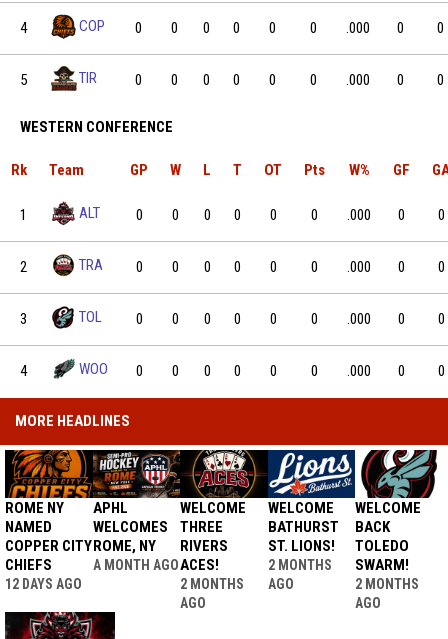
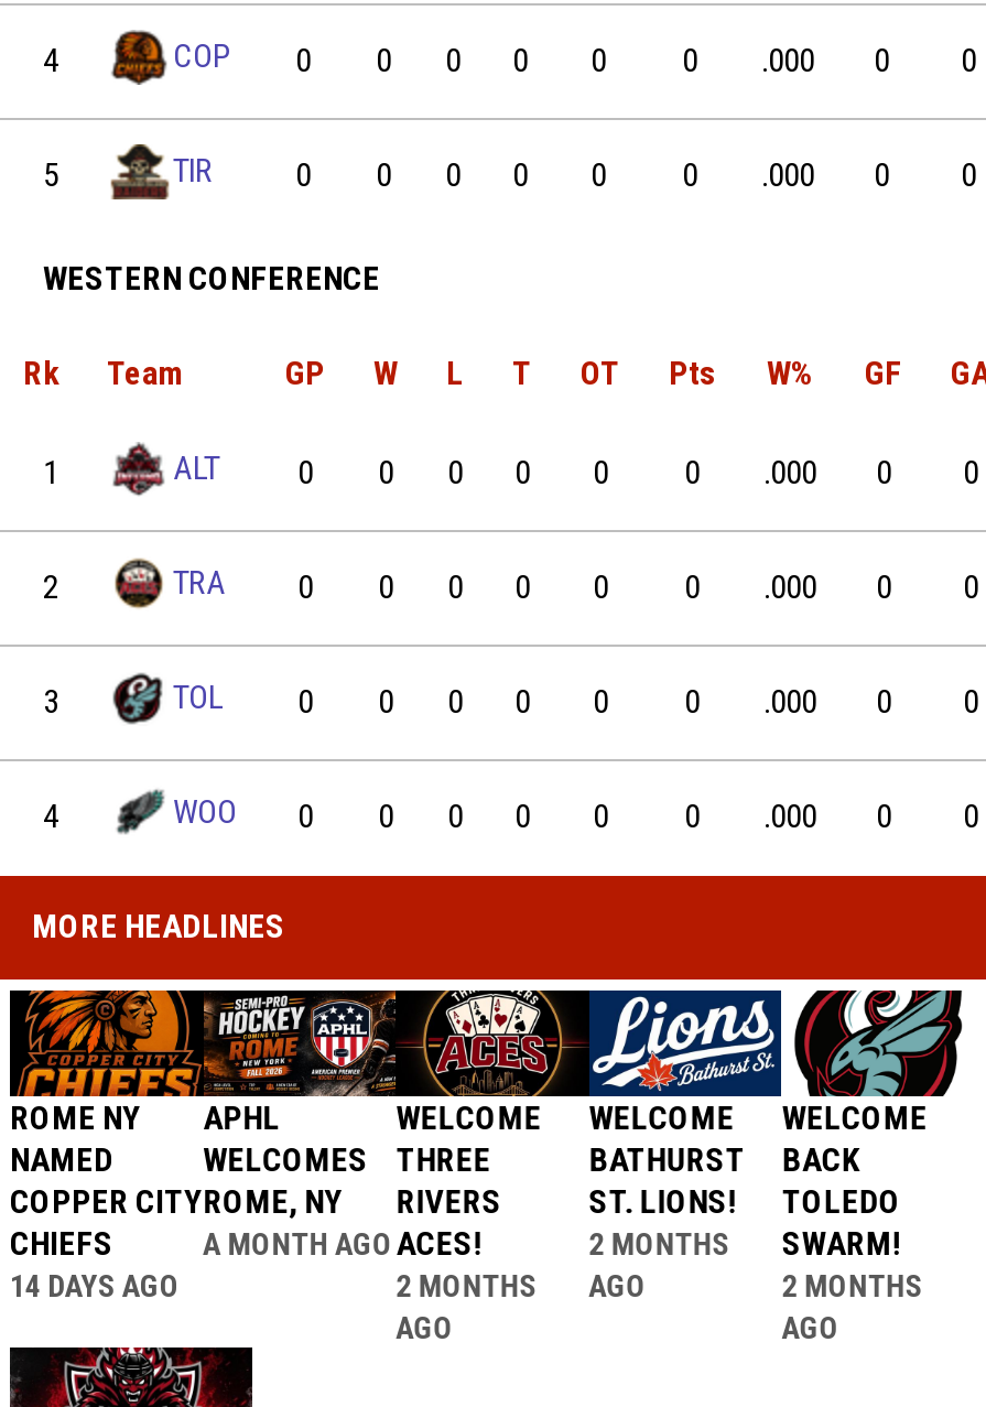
- 12 DAYS AGO
+ 14 DAYS AGO
